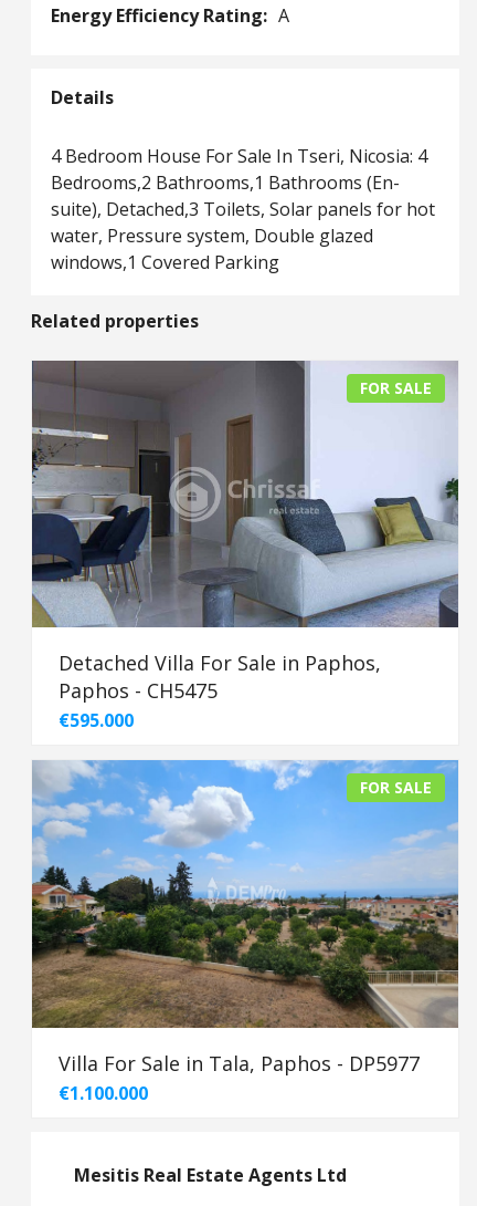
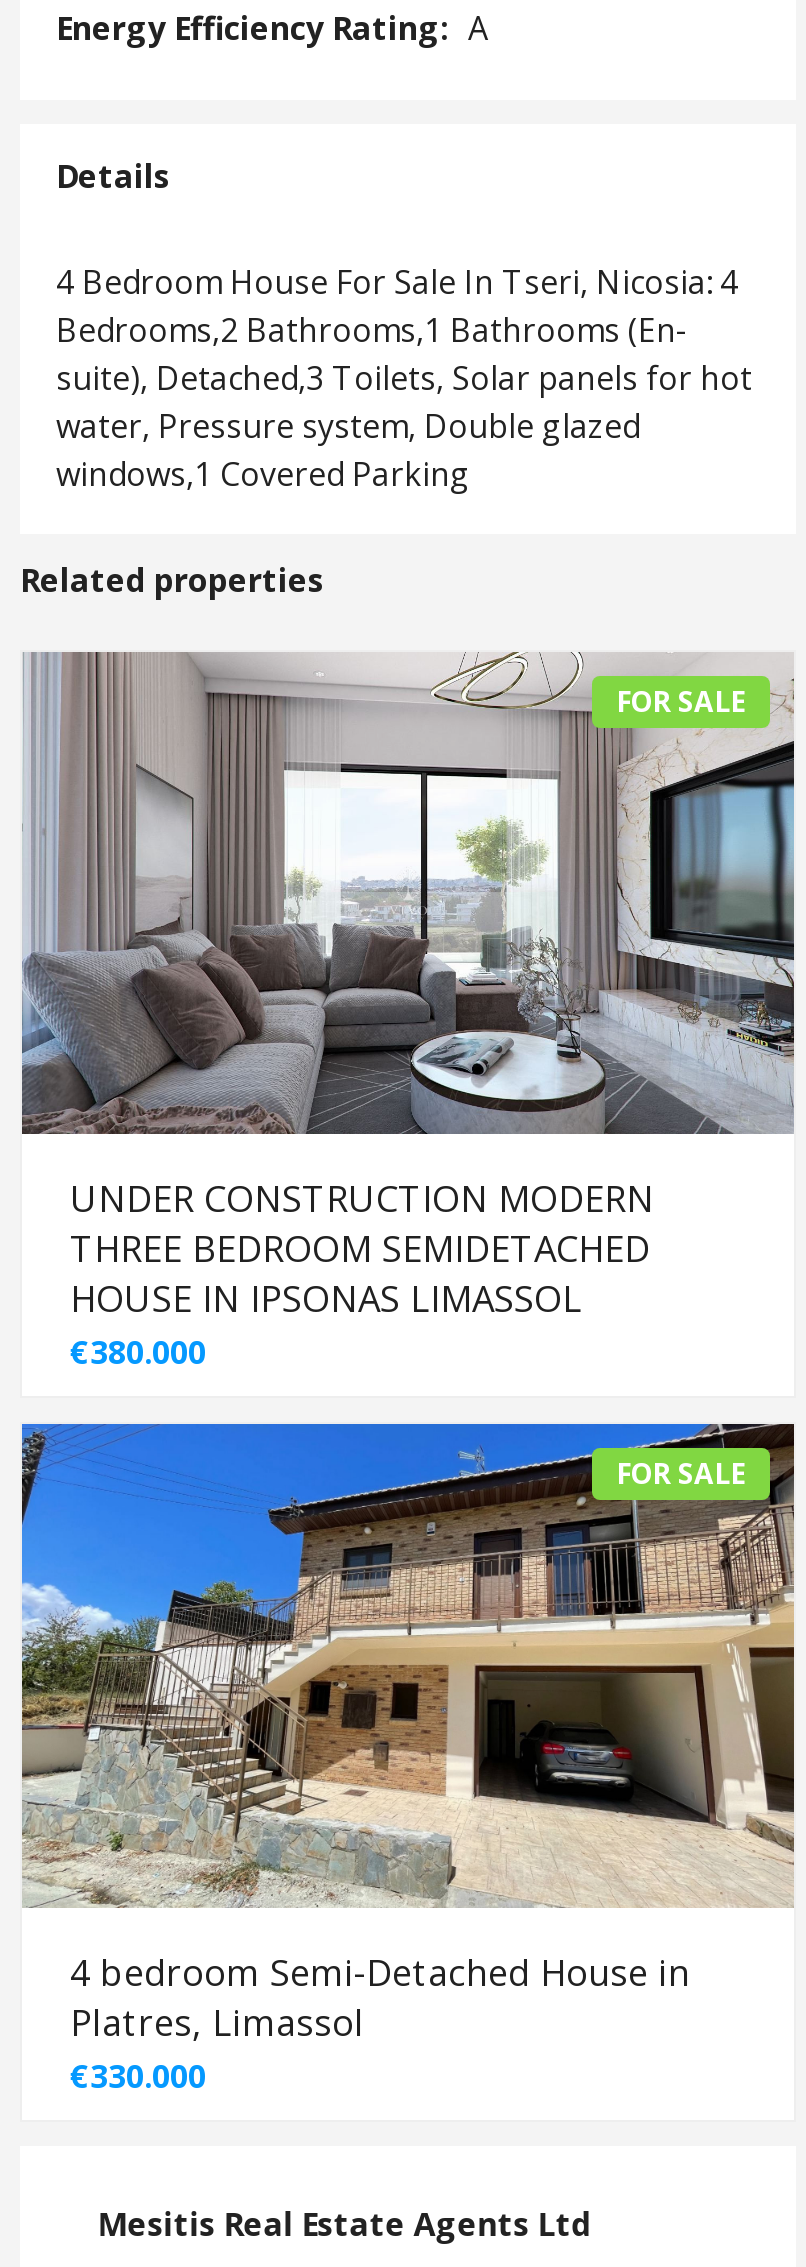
- [image]
- Detached Villa For Sale in Paphos,
- Paphos - CH5475
- €595.000
+ [image]
+ UNDER CONSTRUCTION MODERN
+ THREE BEDROOM SEMIDETACHED
+ HOUSE IN IPSONAS LIMASSOL
+ €380.000

- [image]
- Villa For Sale in Tala, Paphos - DP5977
- €1.100.000
+ [image]
+ 4 bedroom Semi-Detached House in
+ Platres, Limassol
+ €330.000
